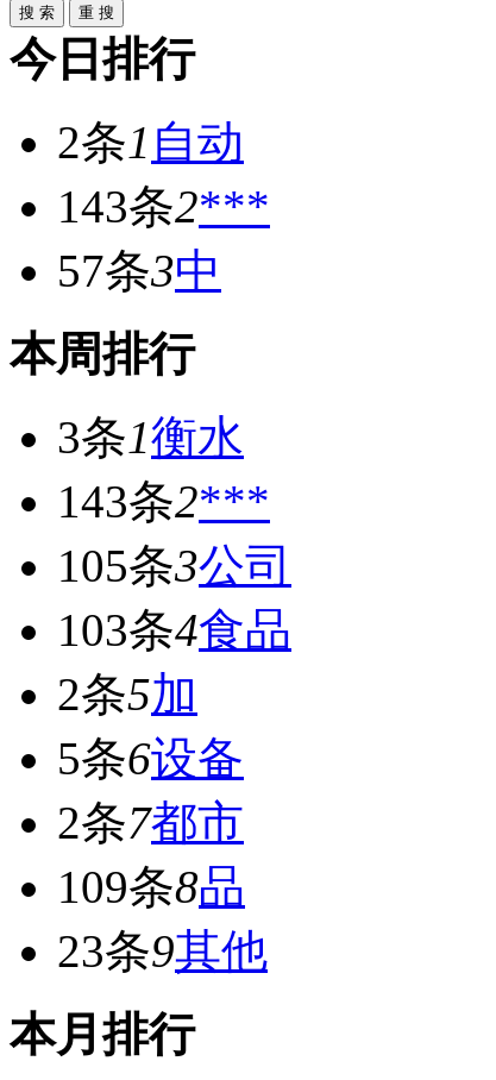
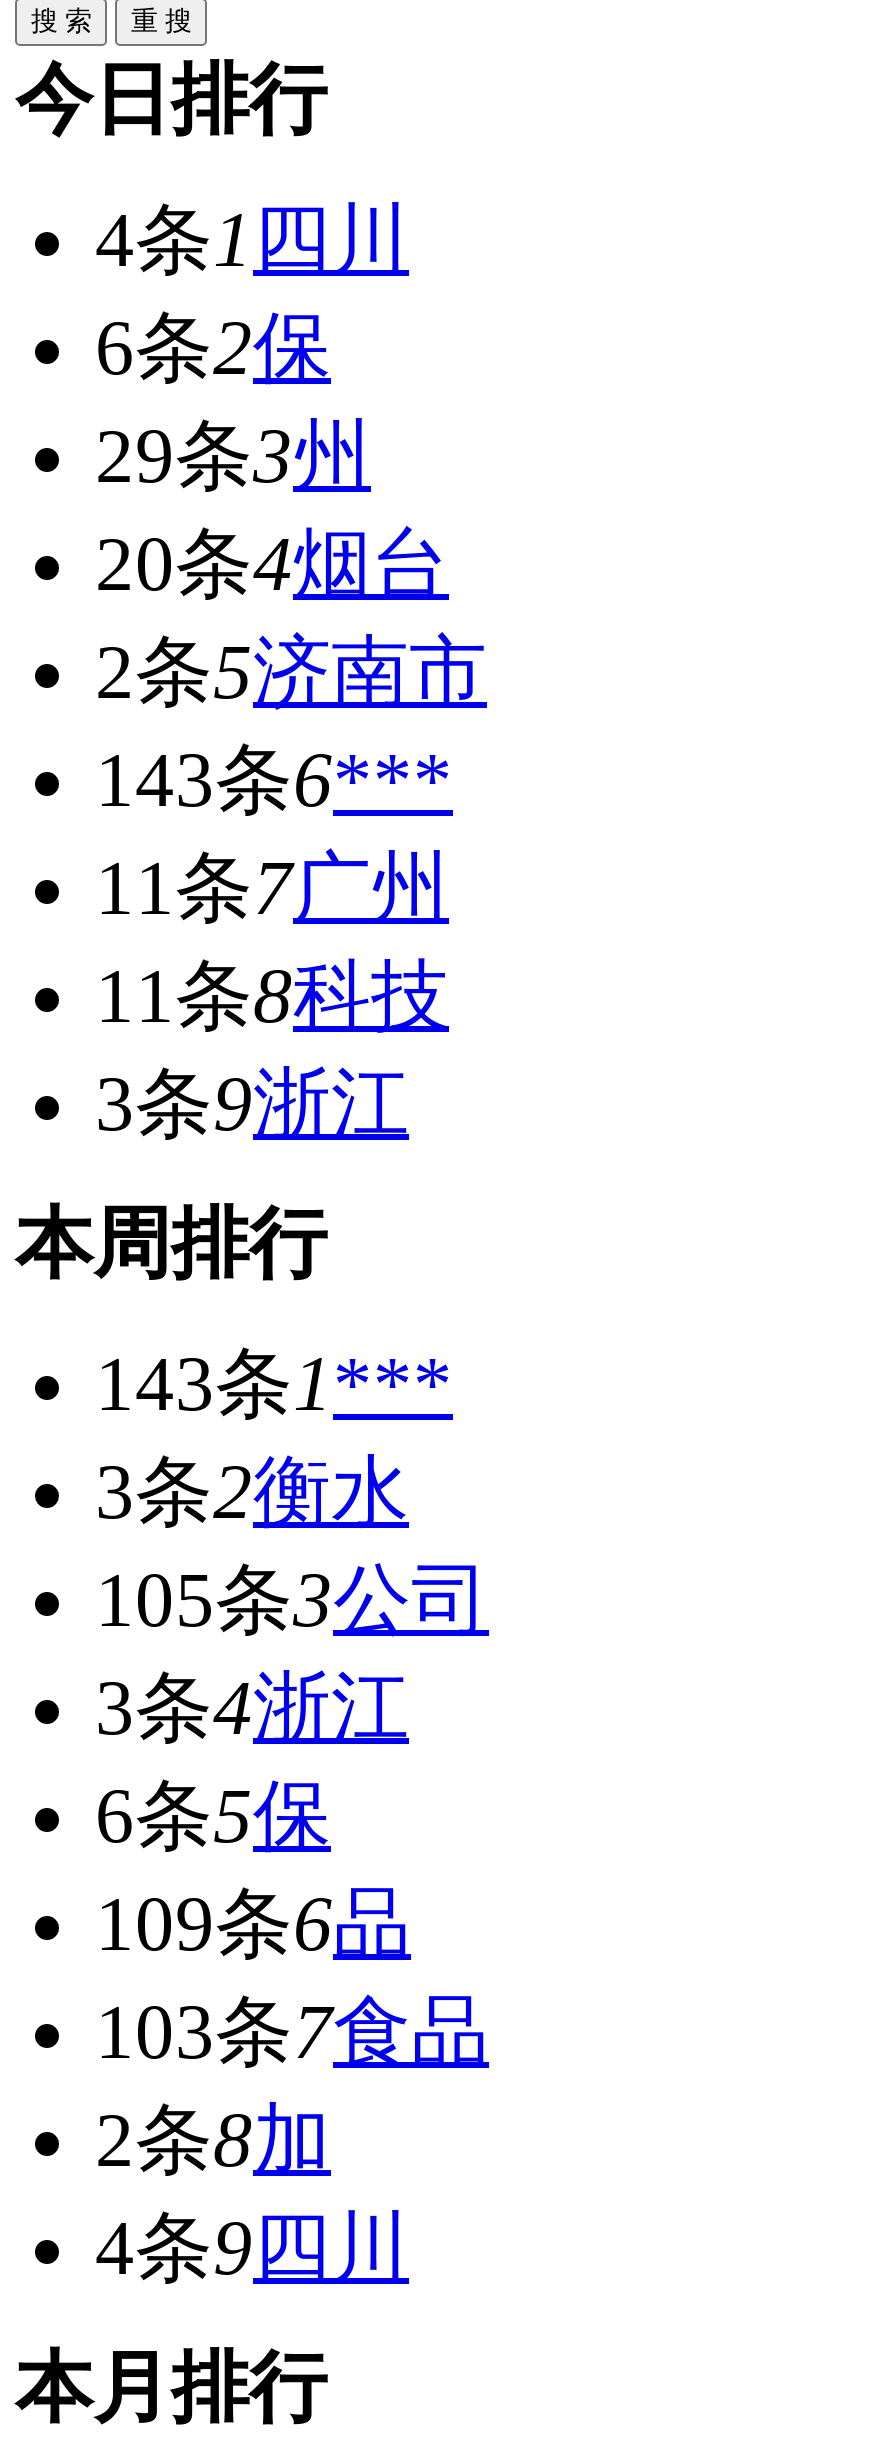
- 2条1自动
- 143条2***
- 57条3中
+ 4条1四川
+ 6条2保
+ 29条3州
+ 20条4烟台
+ 2条5济南市
+ 143条6***
+ 11条7广州
+ 11条8科技
+ 3条9浙江

- 3条1衡水
- 143条2***
+ 143条1 ***
+ 3条2衡水

- 103条4食品
- 2条5加
- 5条6设备
- 2条7都市
- 109条8品
- 23条9其他
+ 3条4浙江
+ 6条5保
+ 109条6品
+ 103条7食品
+ 2条8加
+ 4条9四川
